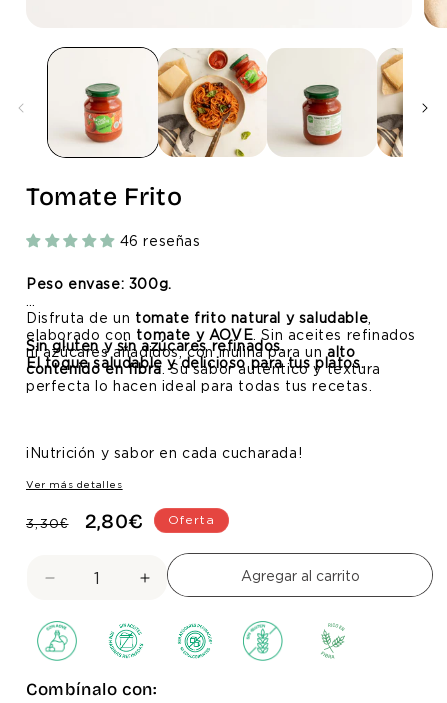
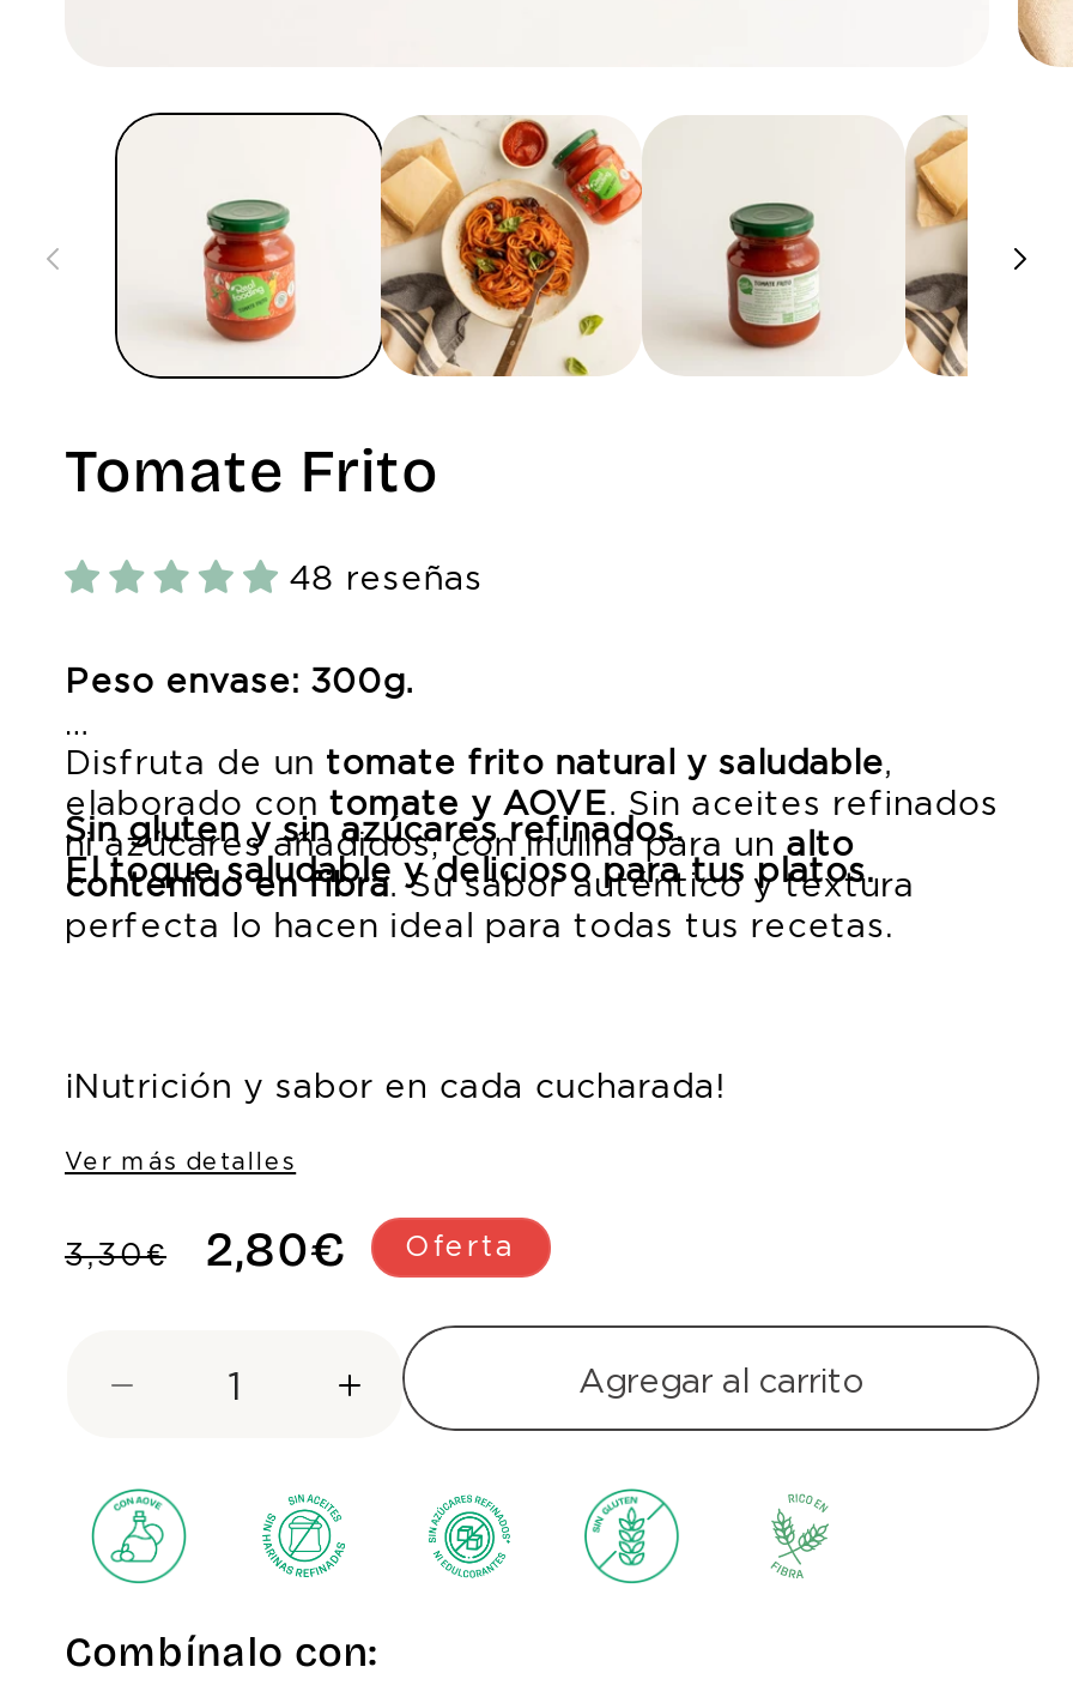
- 46 reseñas
+ 48 reseñas
